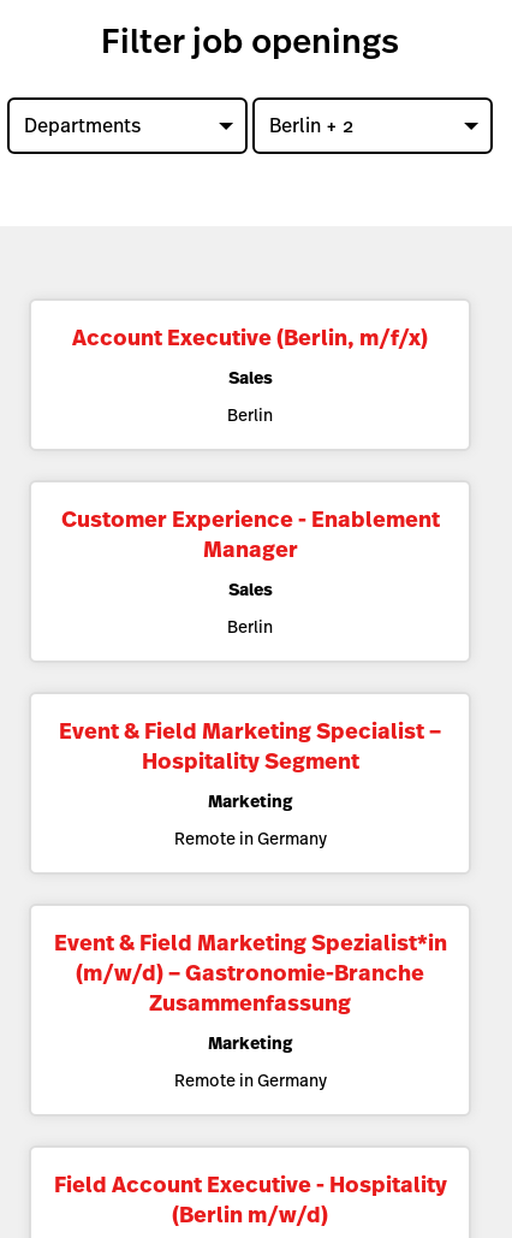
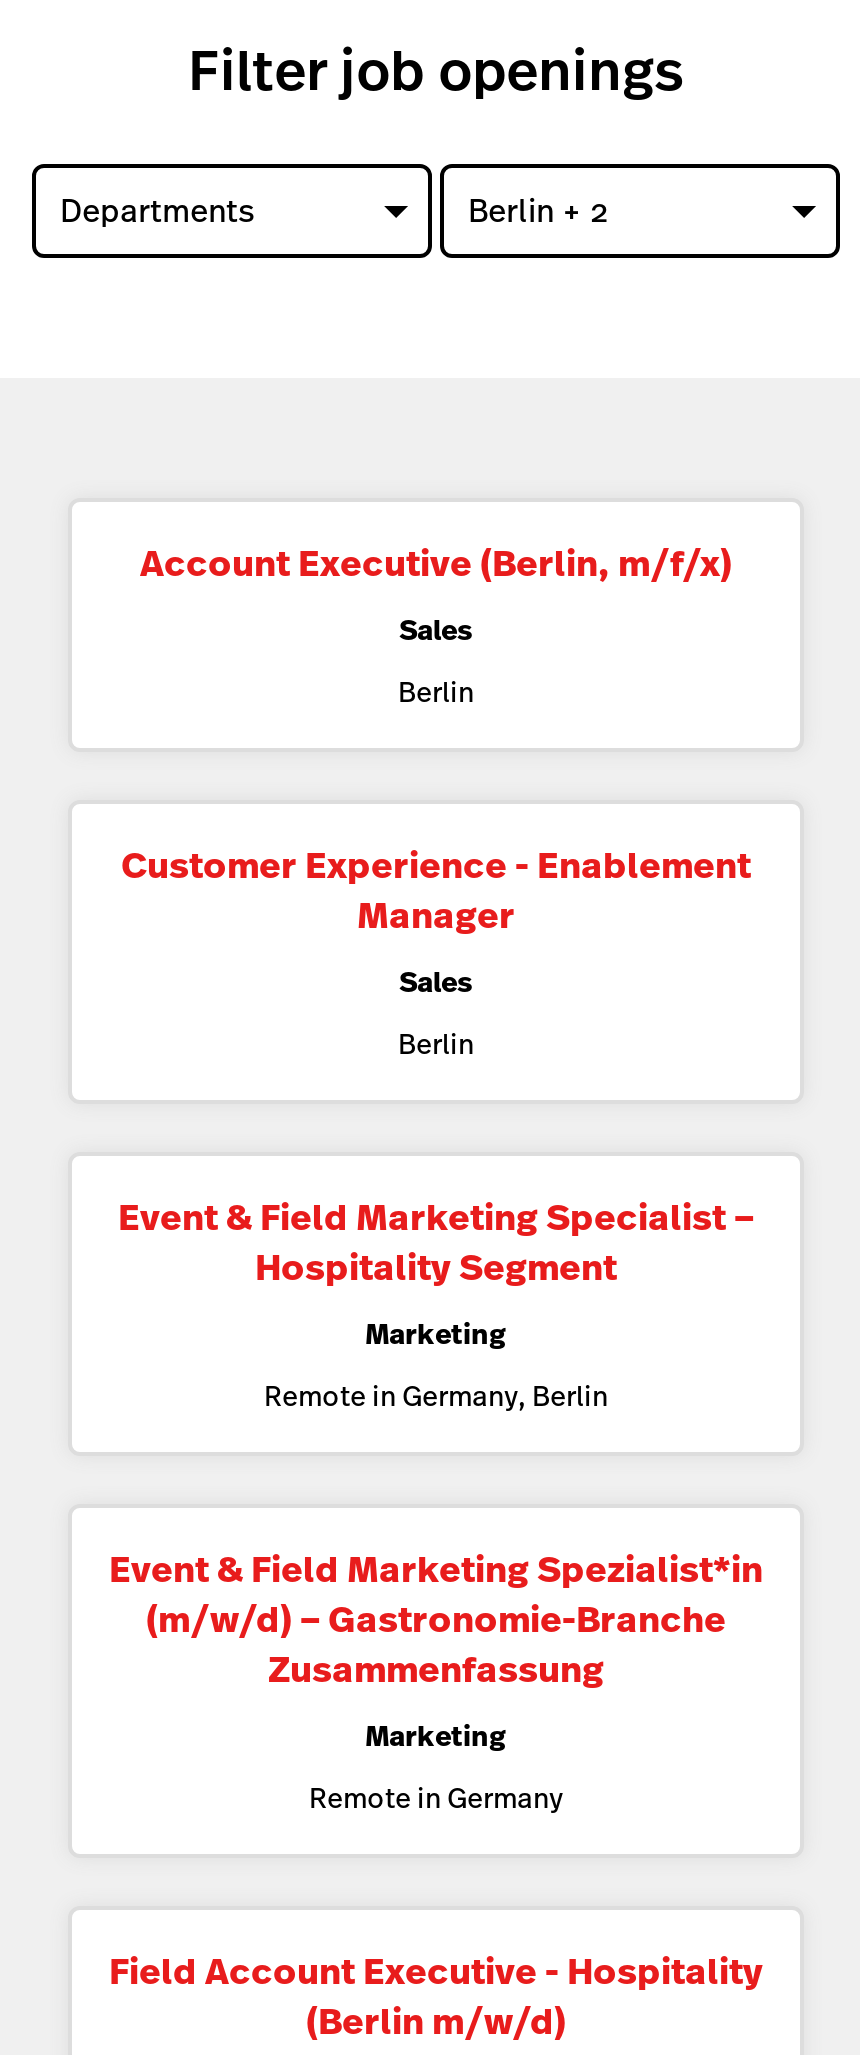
- Remote in Germany
+ Remote in Germany, Berlin
